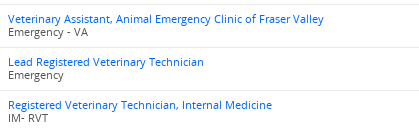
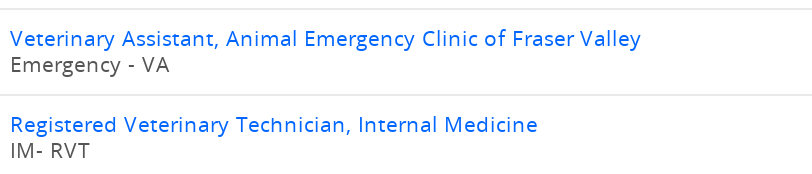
- Lead Registered Veterinary Technician
- Emergency
